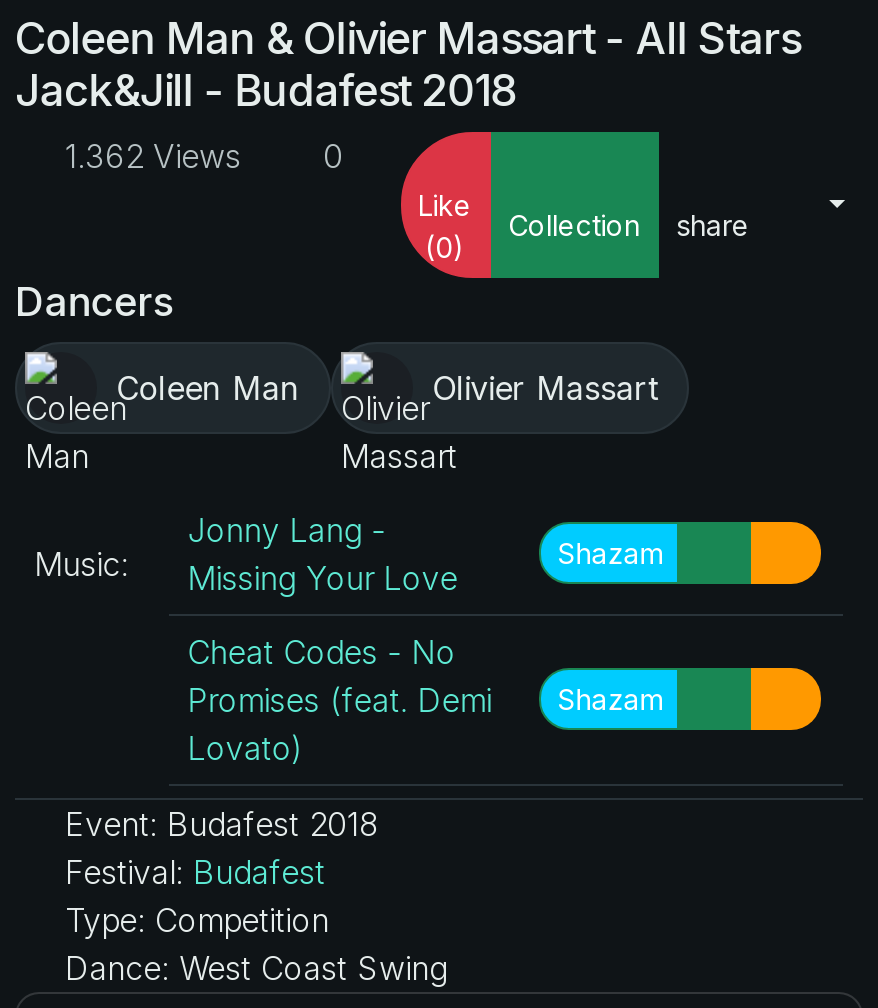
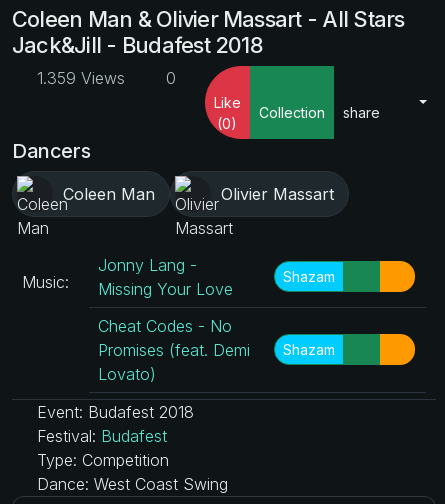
- 1.362 Views
+ 1.359 Views
